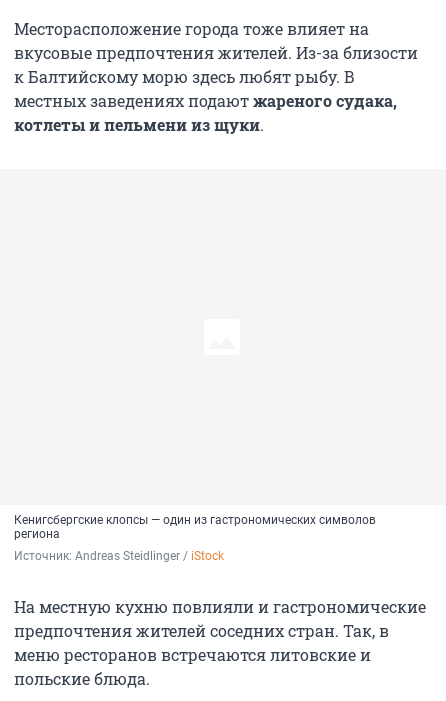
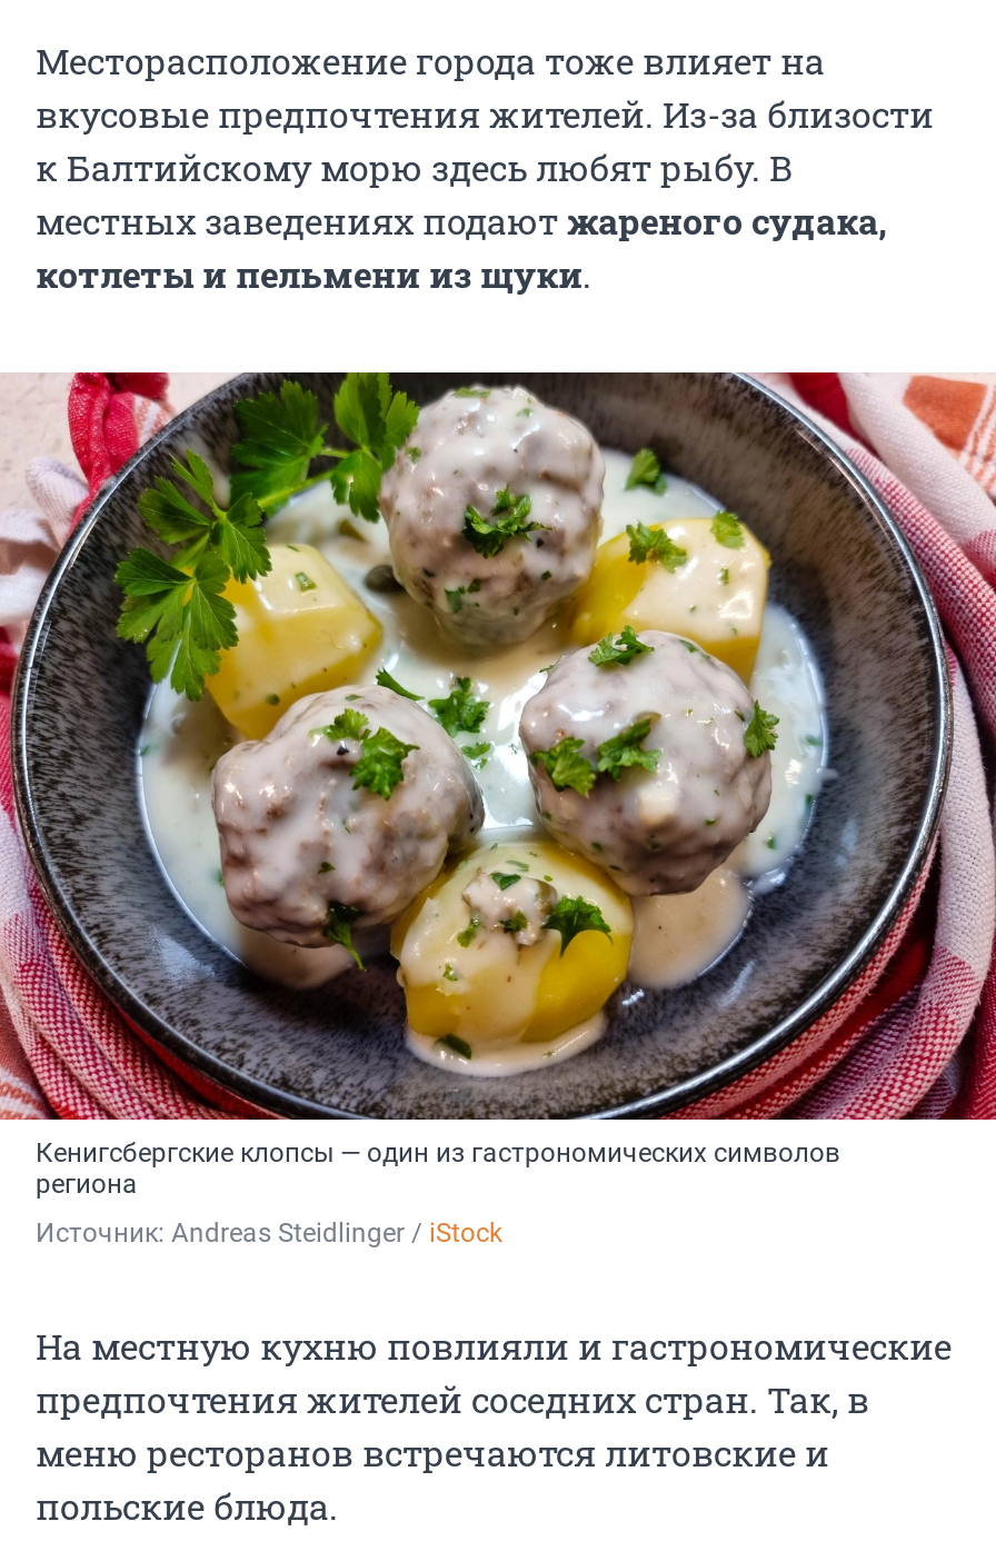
+ [image]
